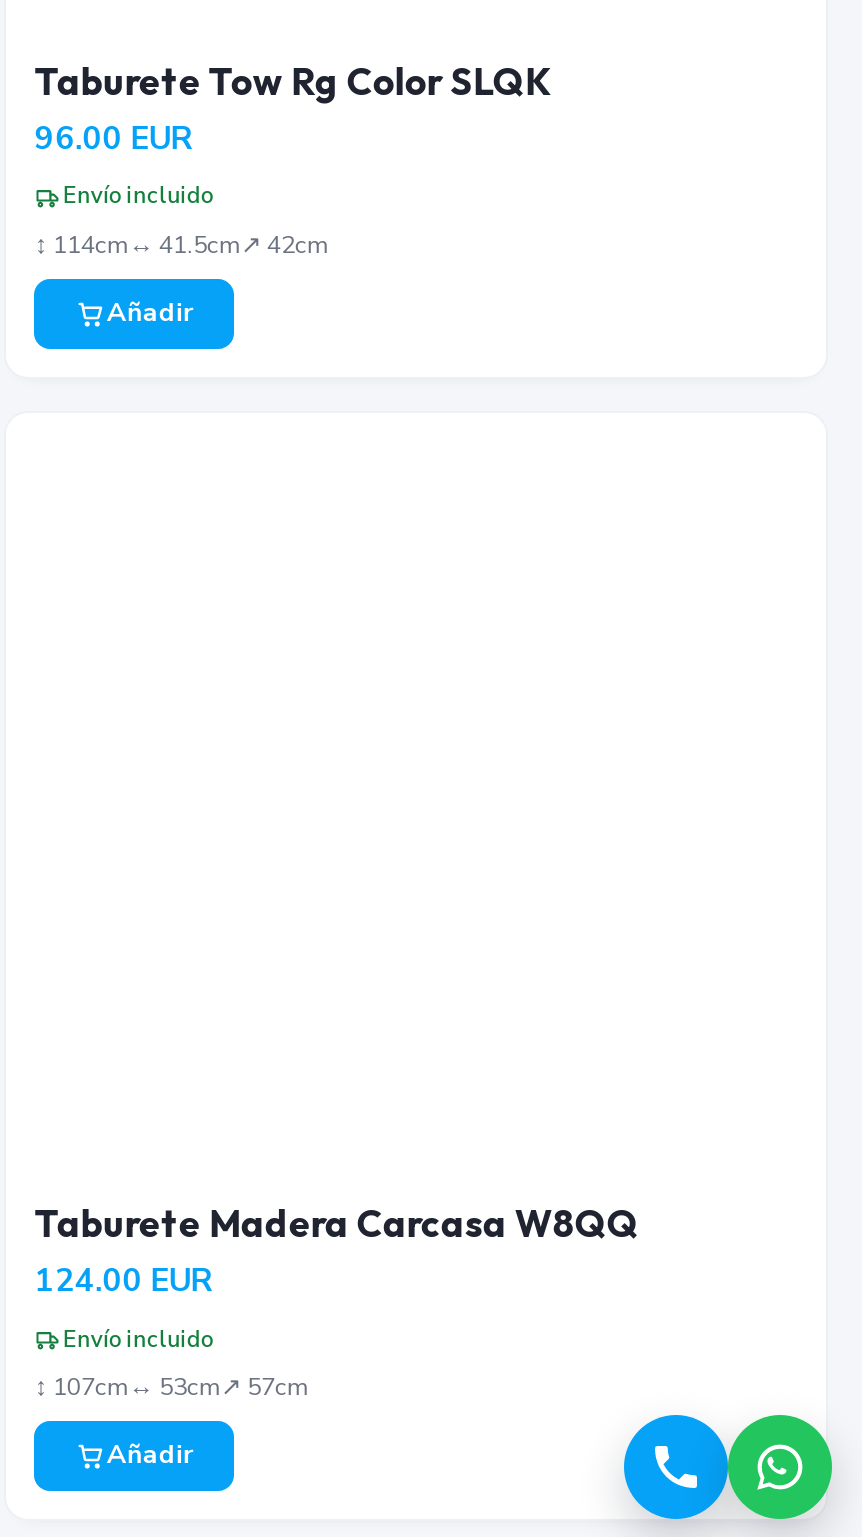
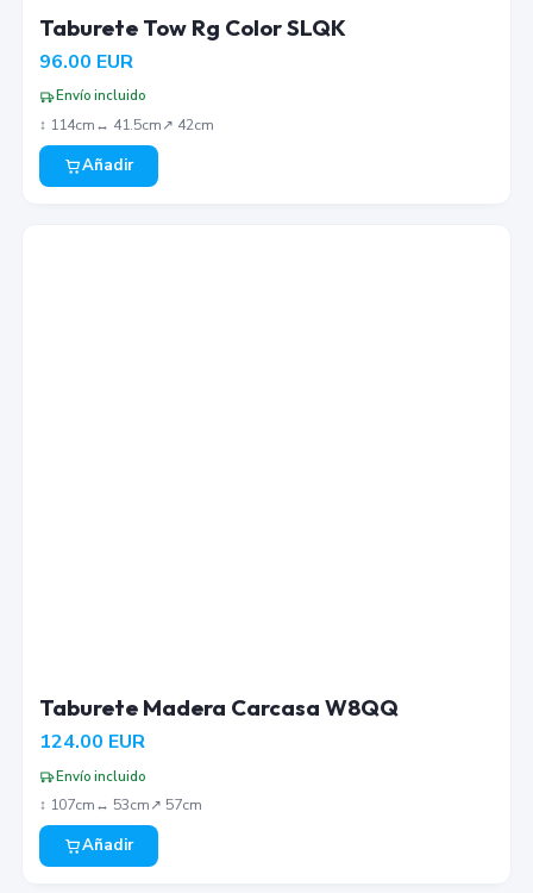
- [image]
